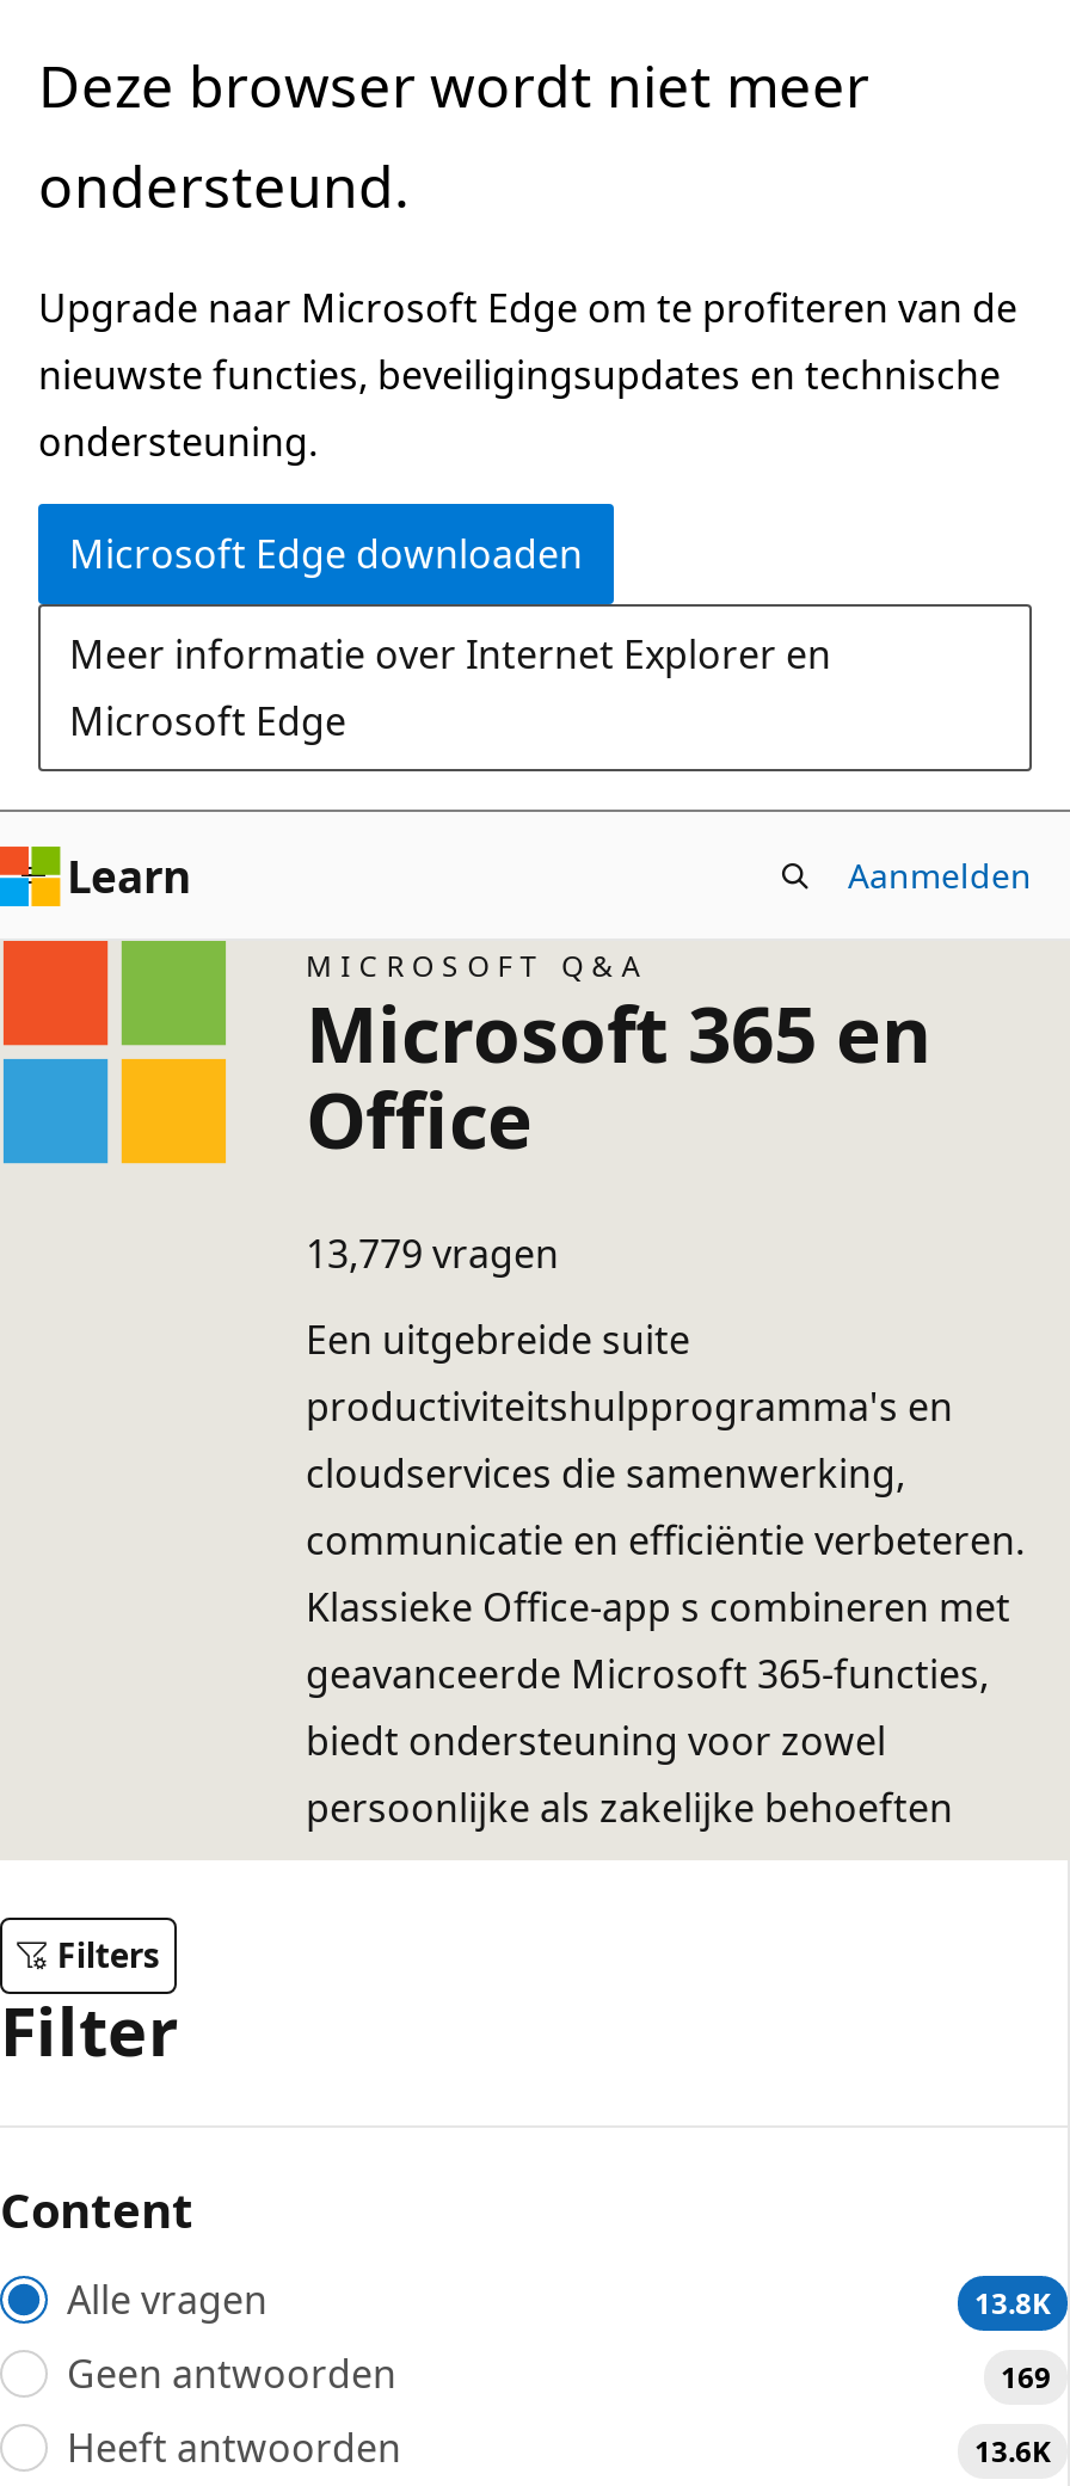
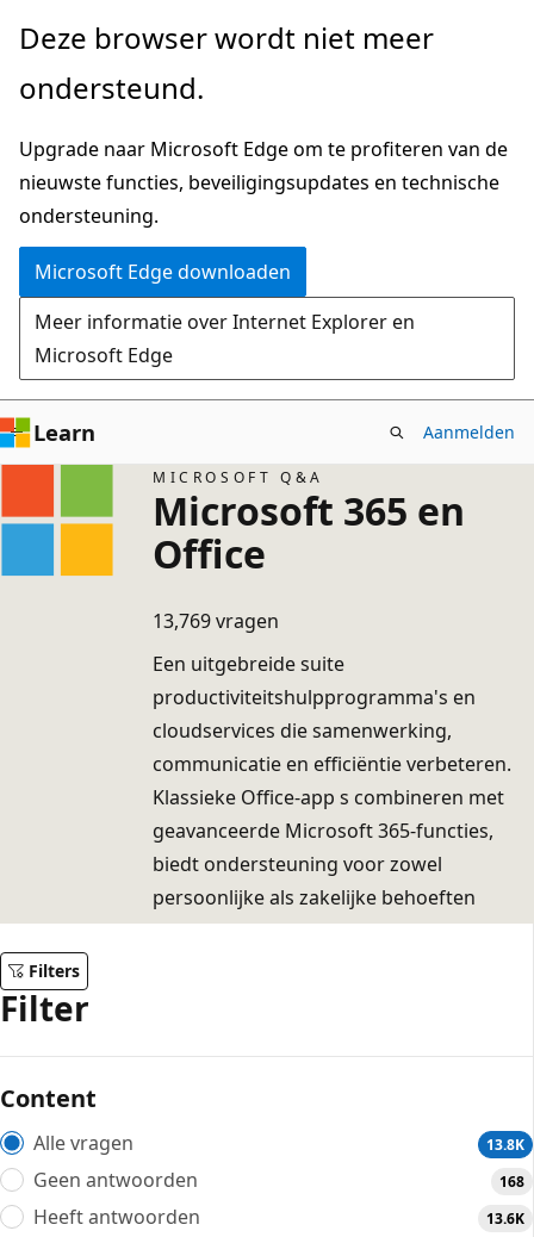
- 13,779 vragen
+ 13,769 vragen

- 169
+ 168
